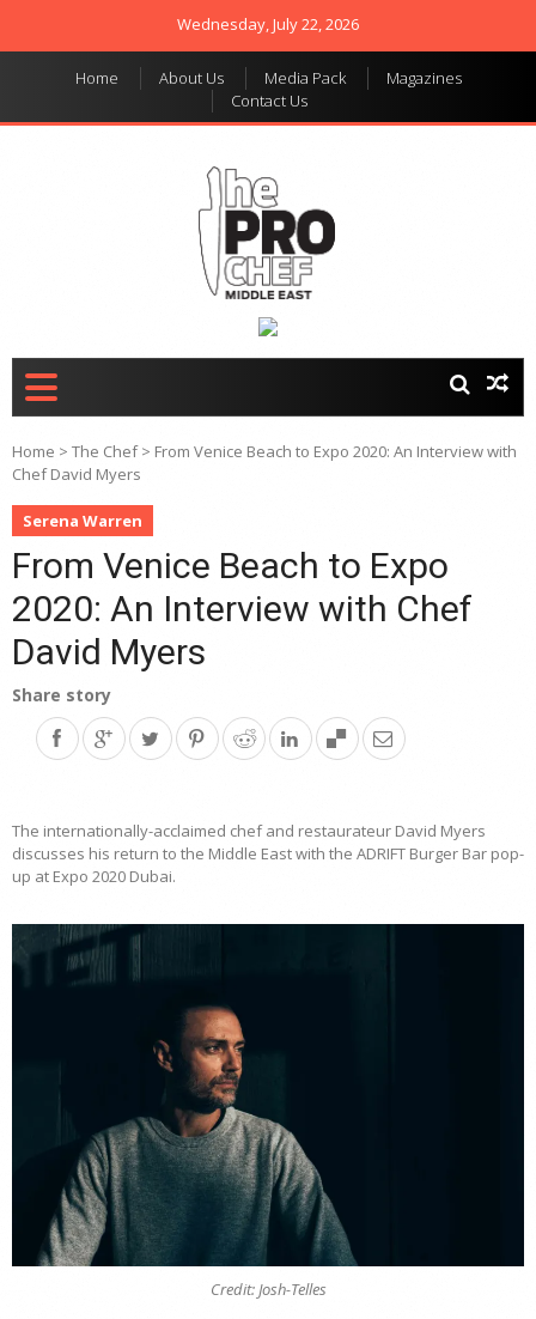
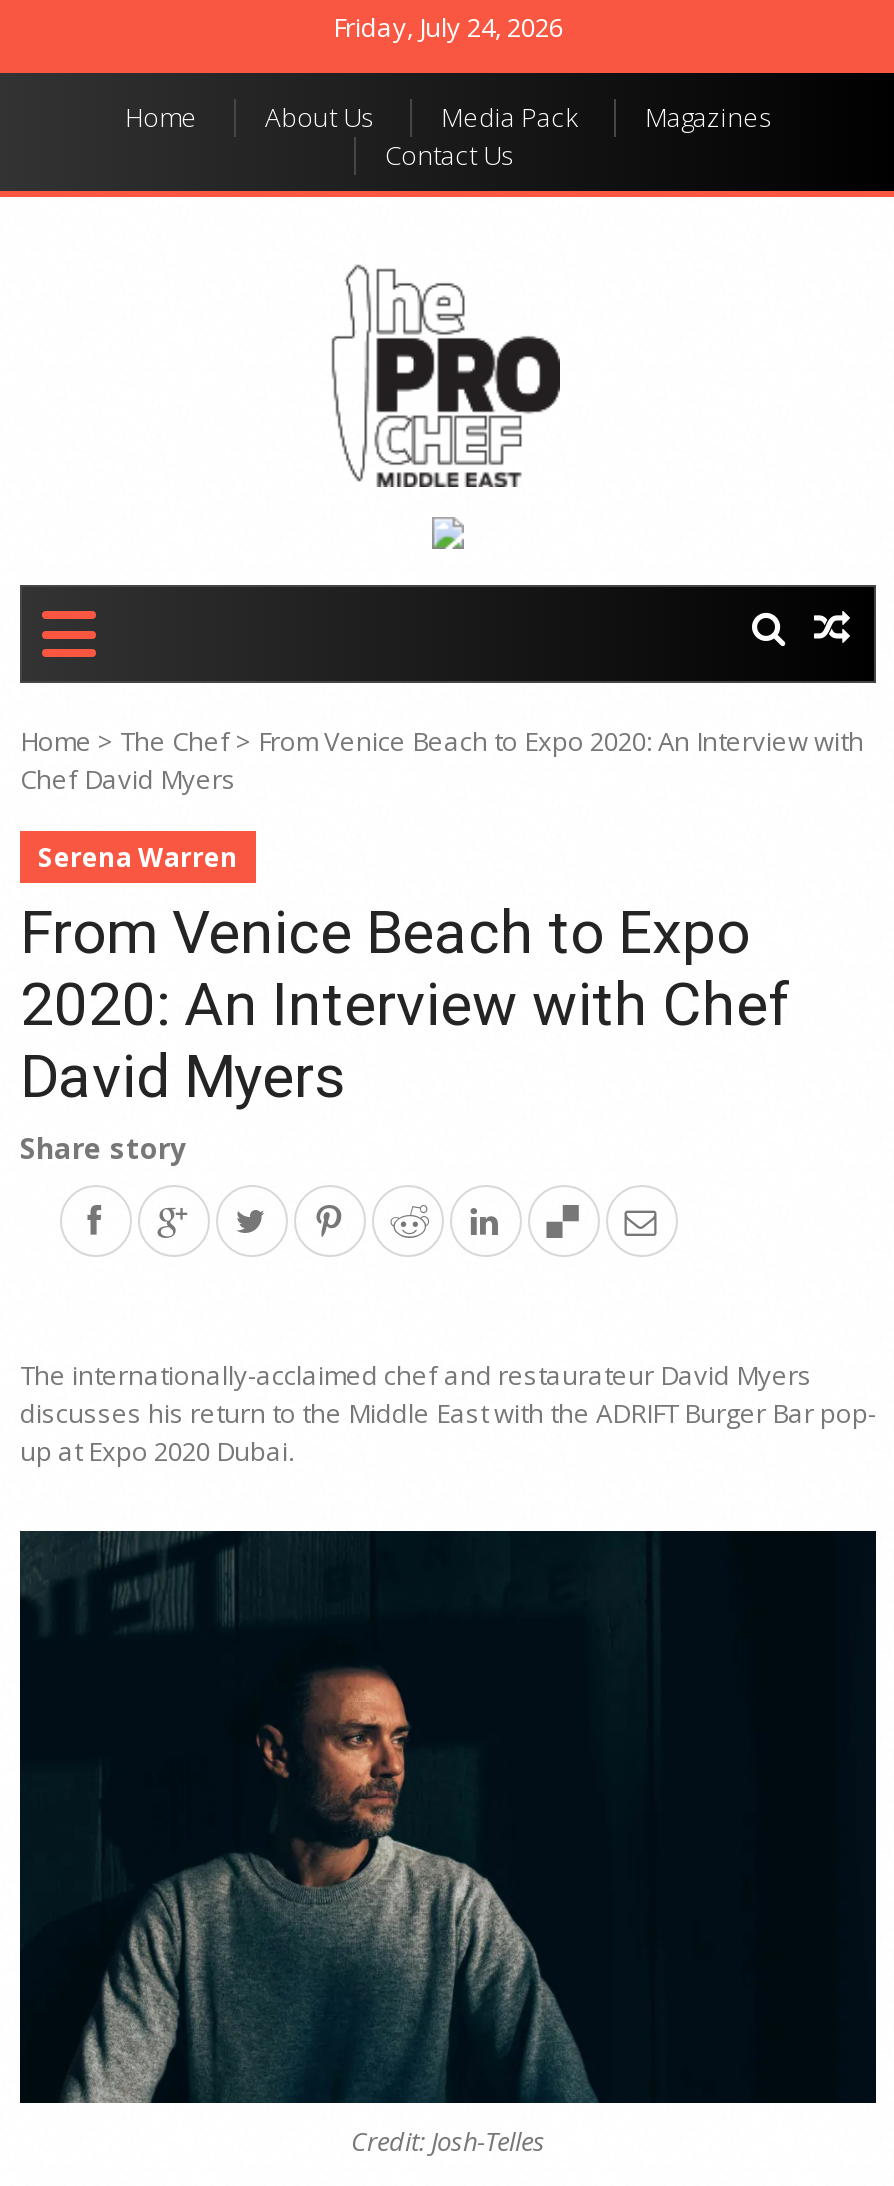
- Wednesday, July 22, 2026
+ Friday, July 24, 2026
